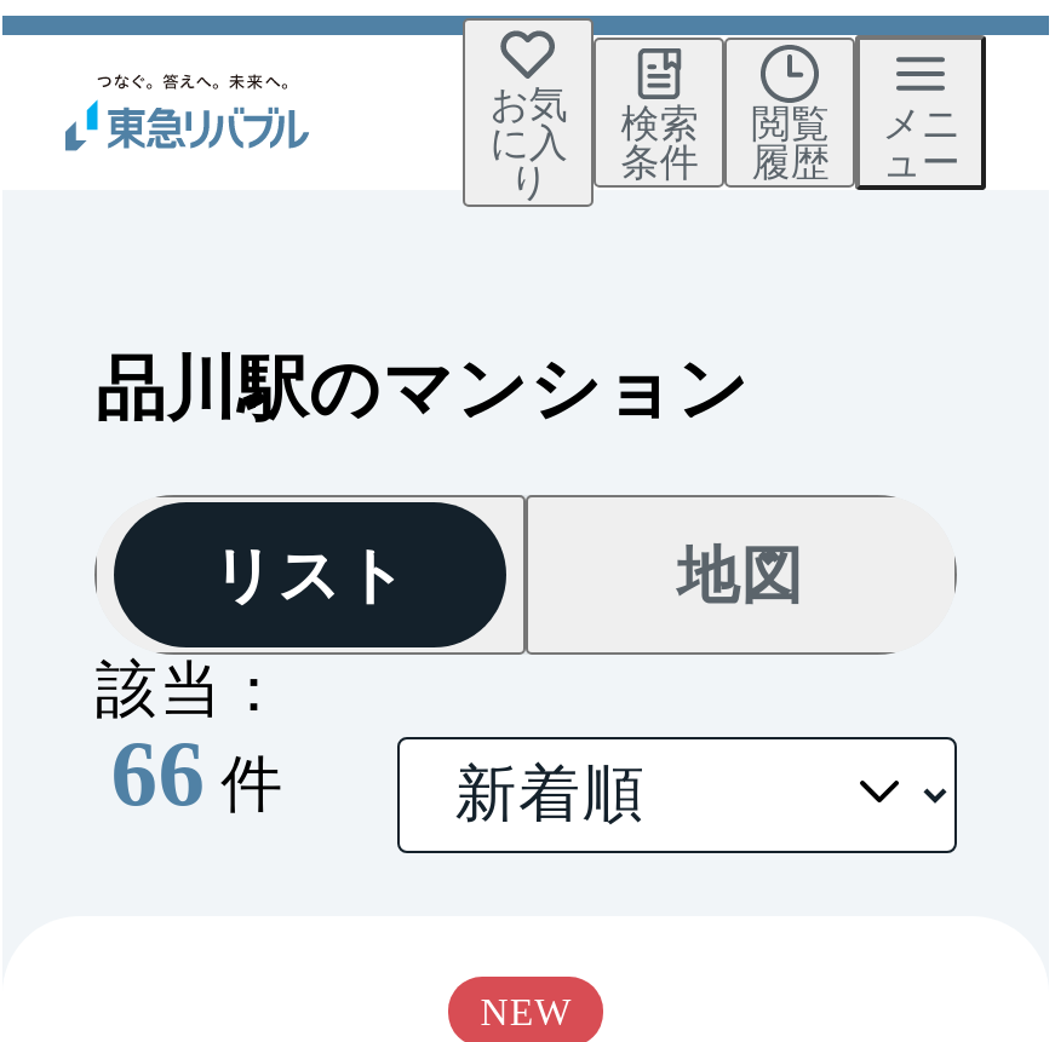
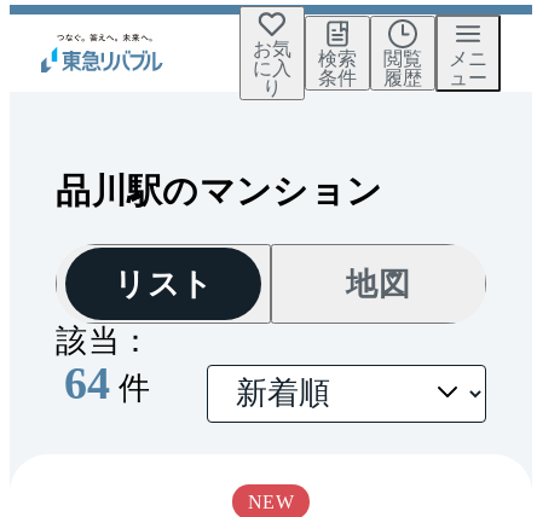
- 66 件
+ 64 件
